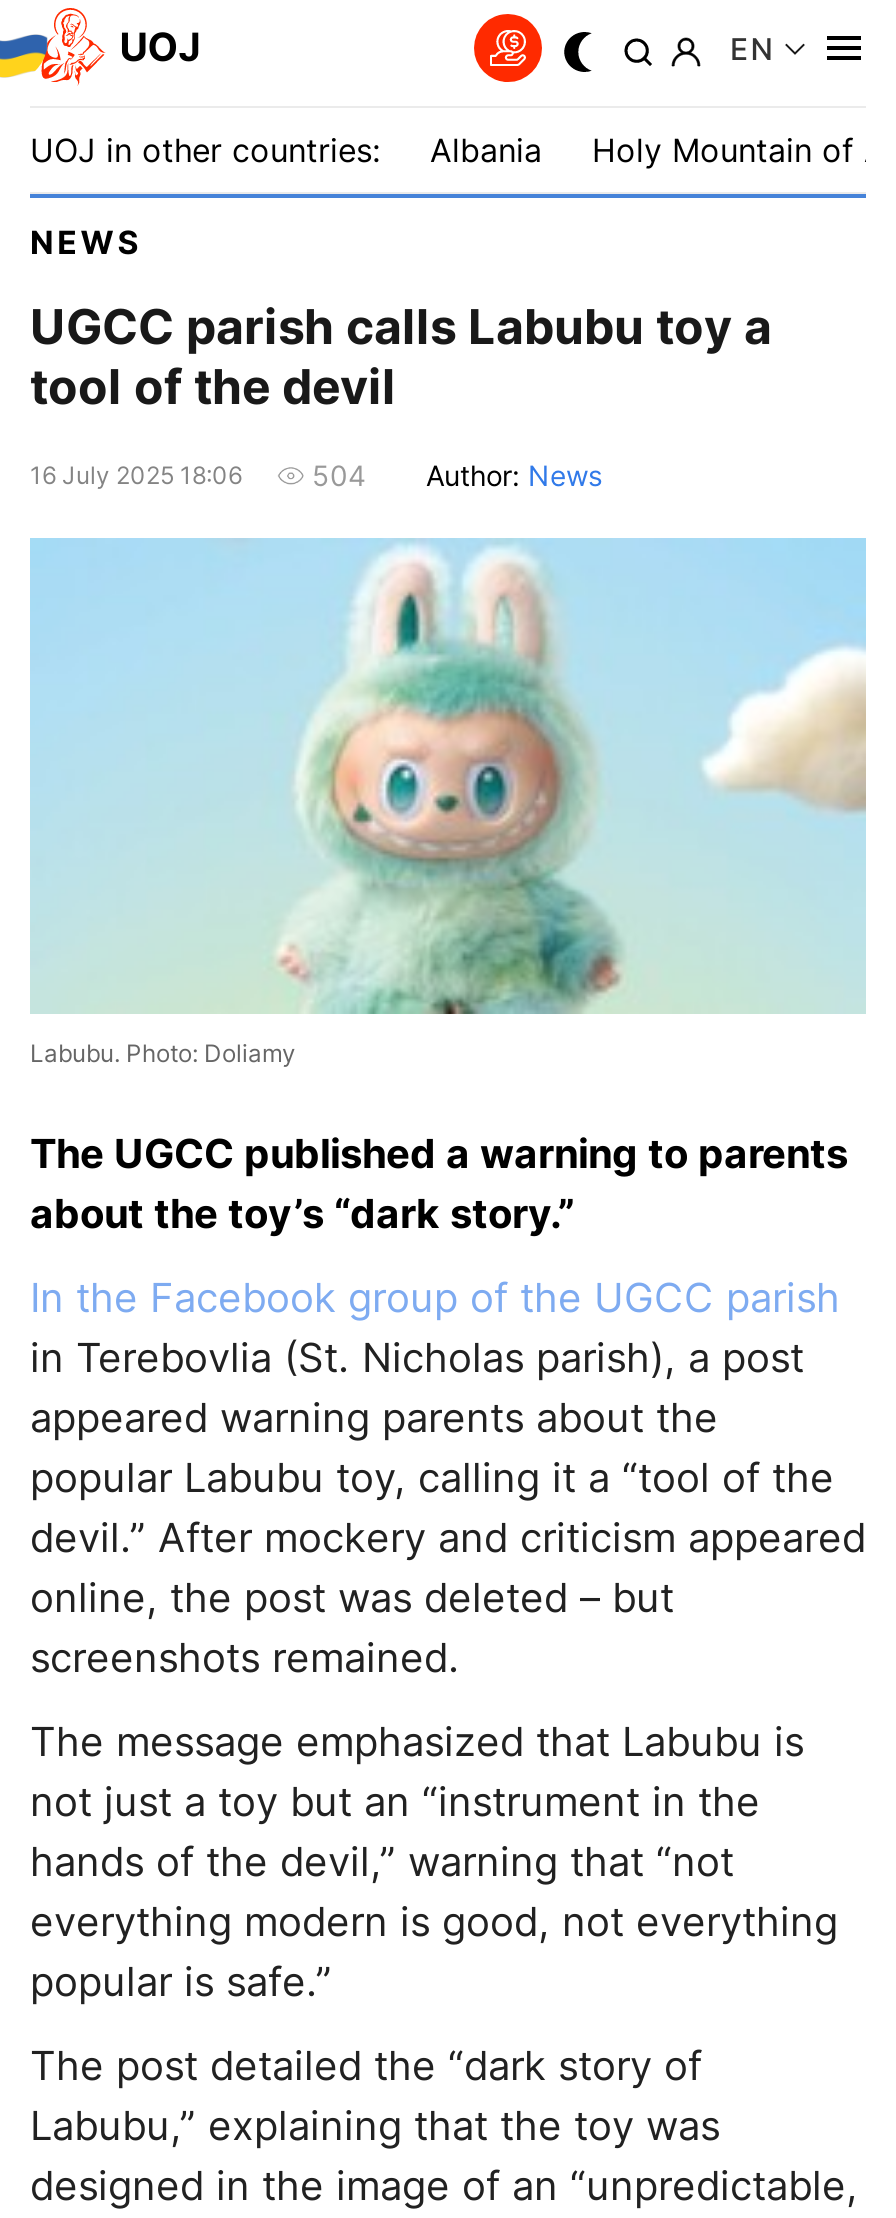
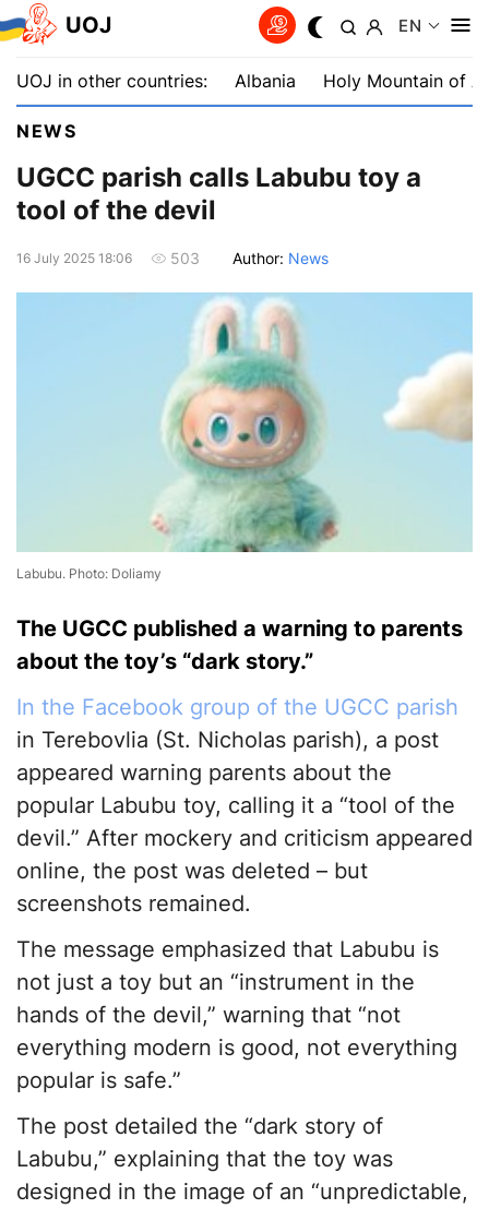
- 504 Author: News
+ 503 Author: News
